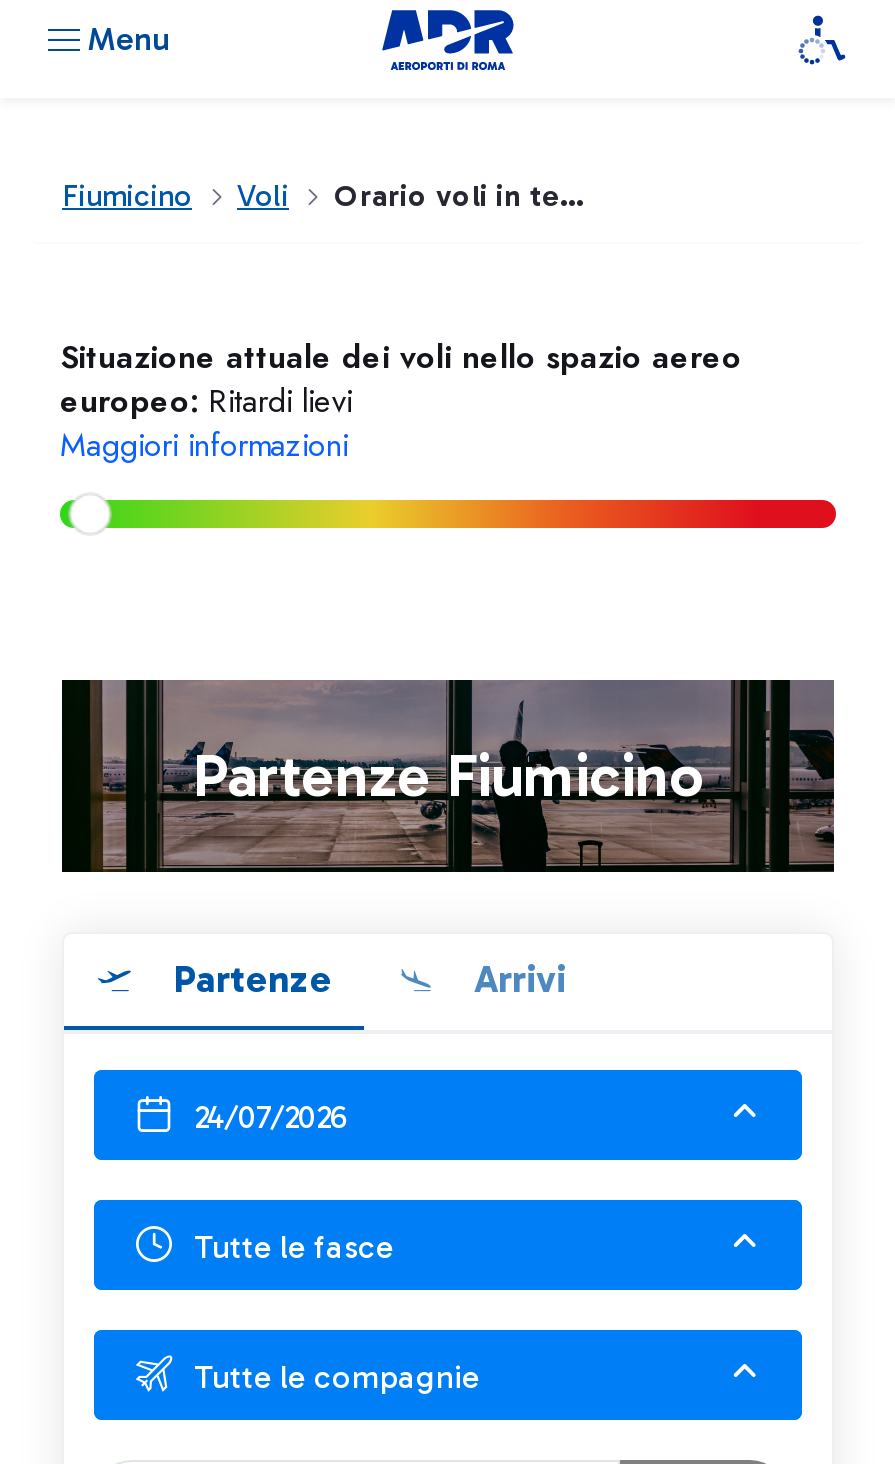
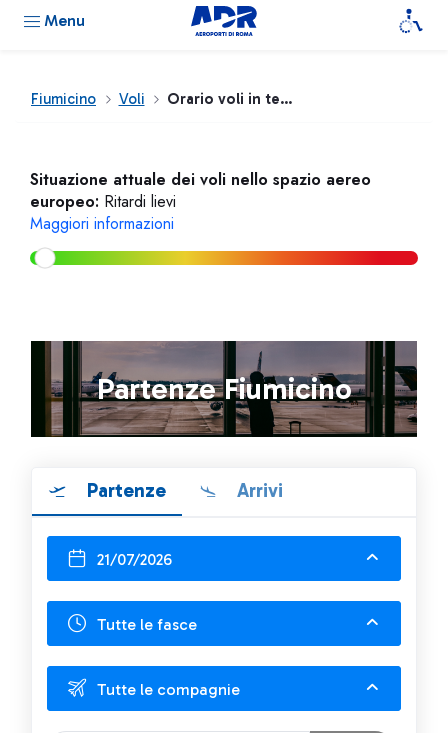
- 24/07/2026
+ 21/07/2026
